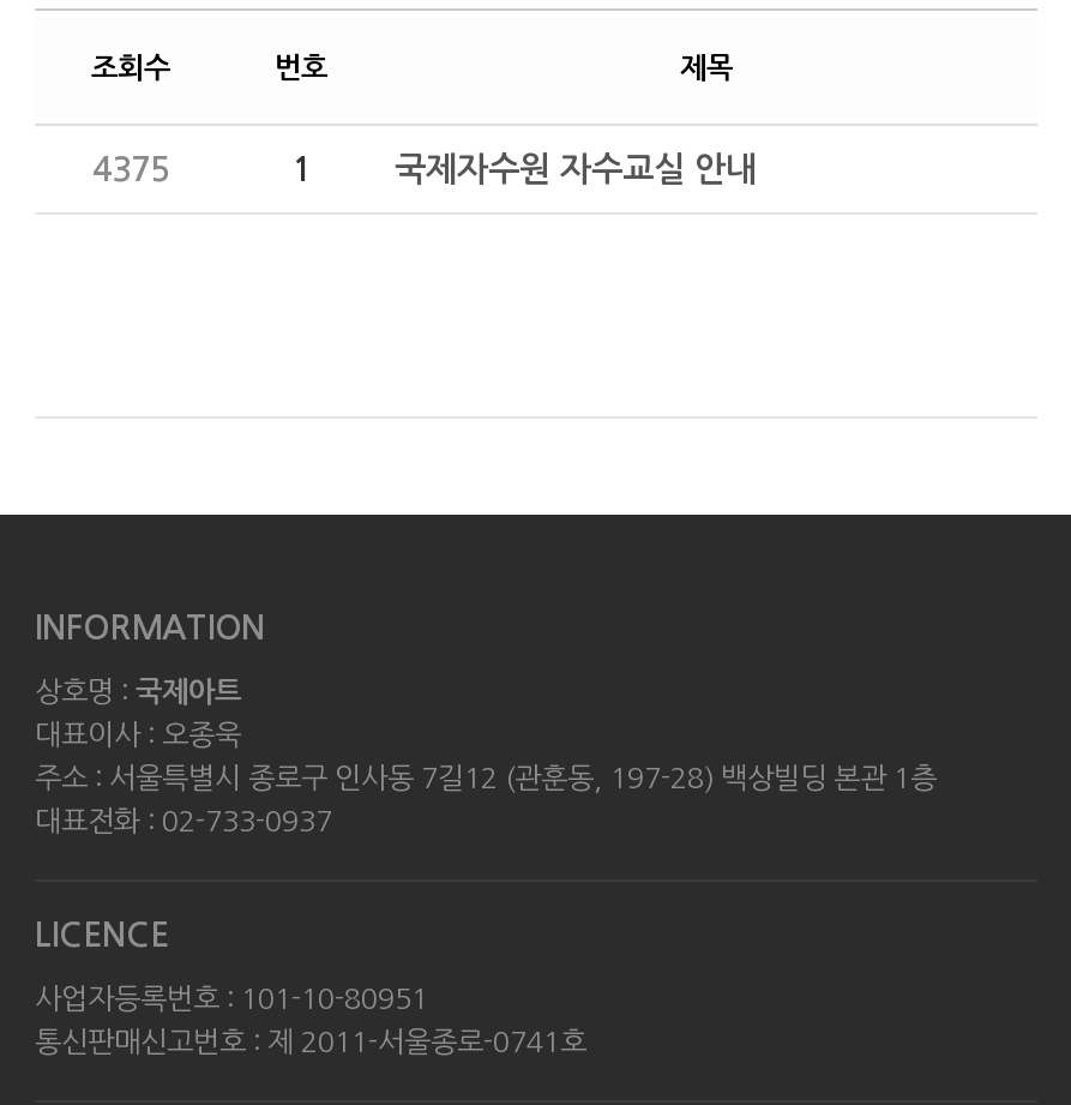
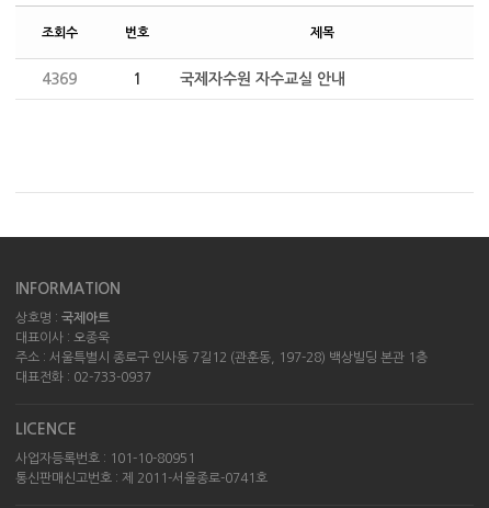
- 4375
+ 4369
